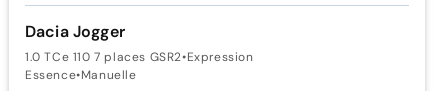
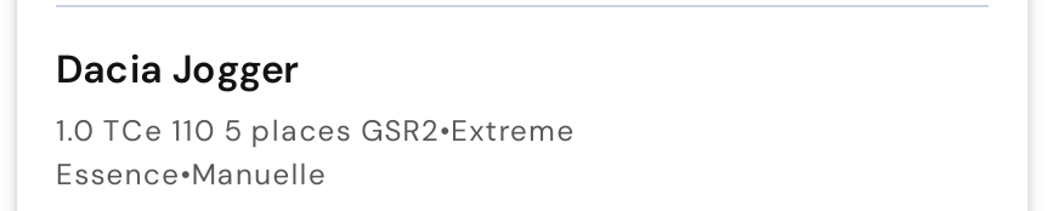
- 1.0 TCe 110 7 places GSR2•Expression
+ 1.0 TCe 110 5 places GSR2•Extreme
